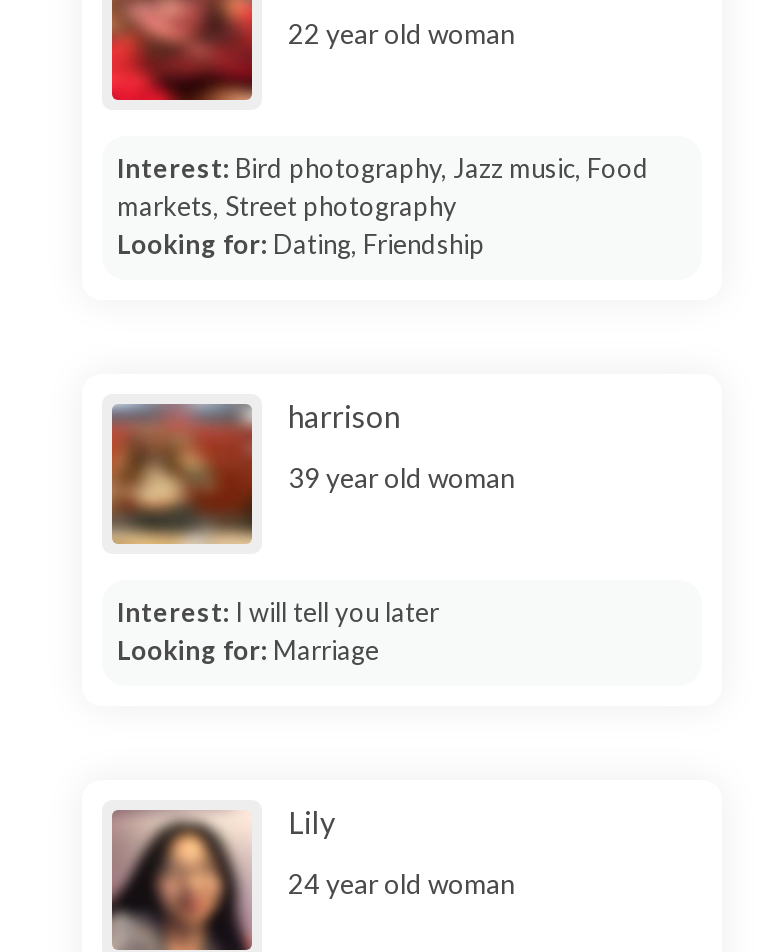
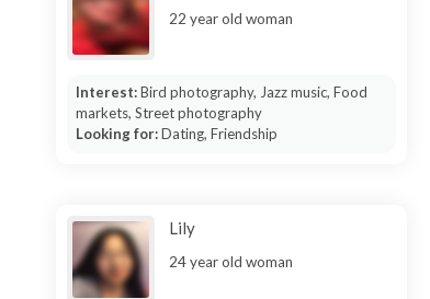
- [image]
- harrison
- 39 year old woman

- Interest: I will tell you later
- Looking for: Marriage
